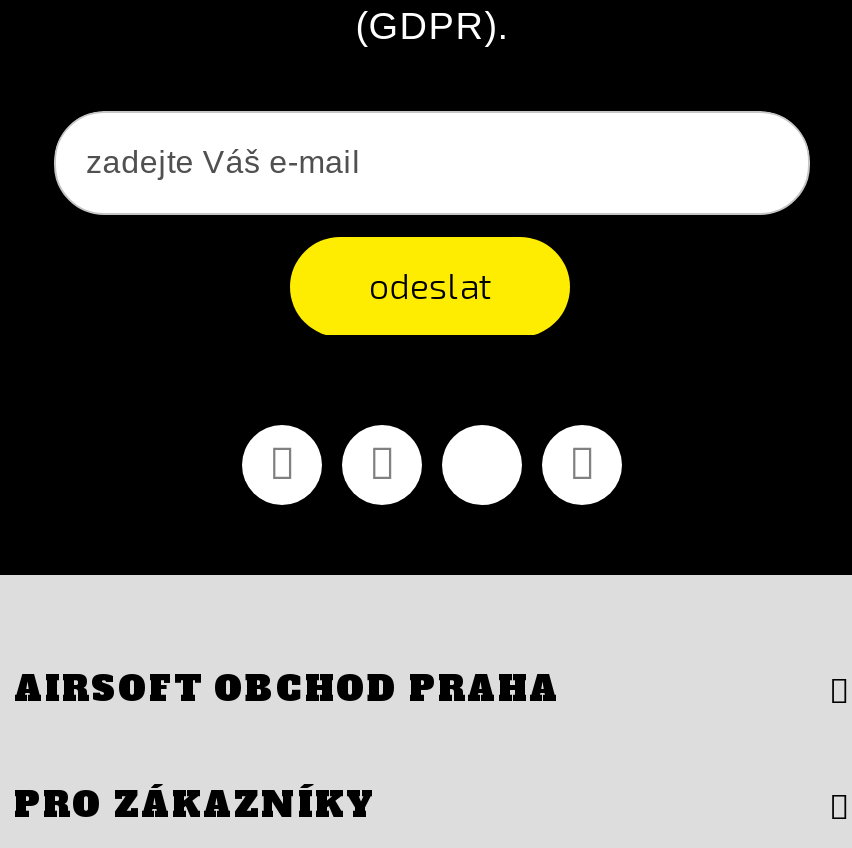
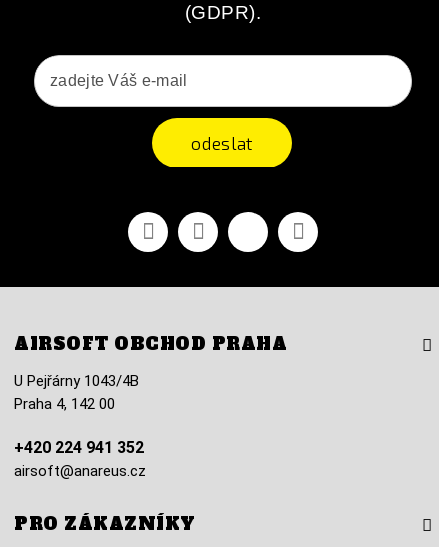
+ U Pejřárny 1043/4B
+ Praha 4, 142 00
+ +420 224 941 352
+ airsoft@anareus.cz
